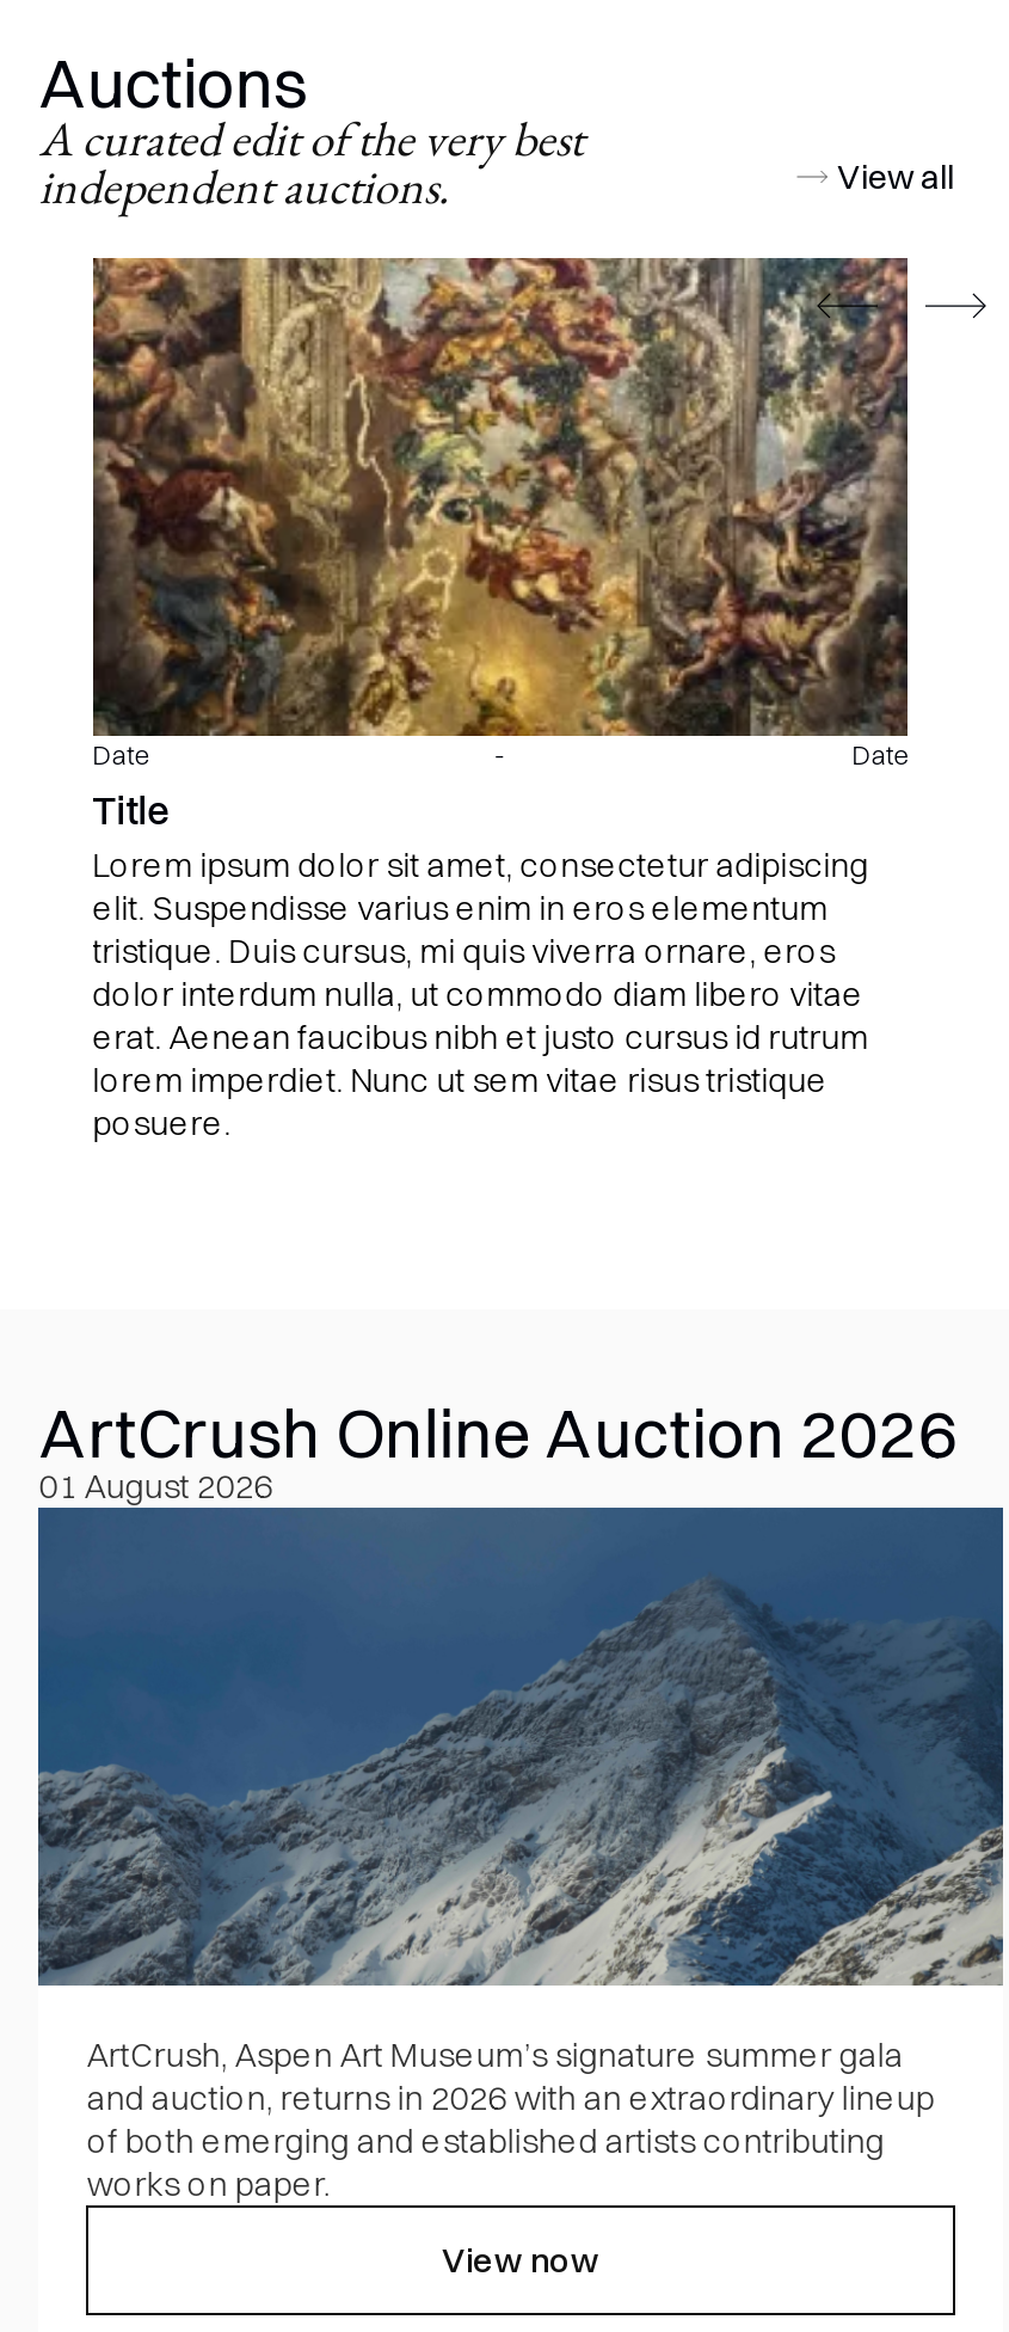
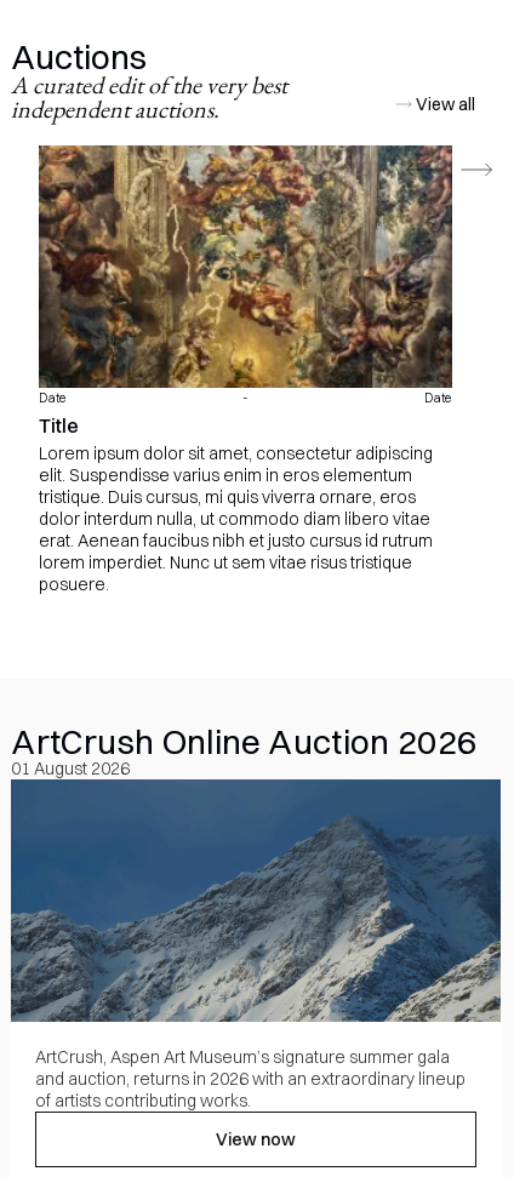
- of both emerging and established artists contributing
- works on paper.
+ of artists contributing works.
